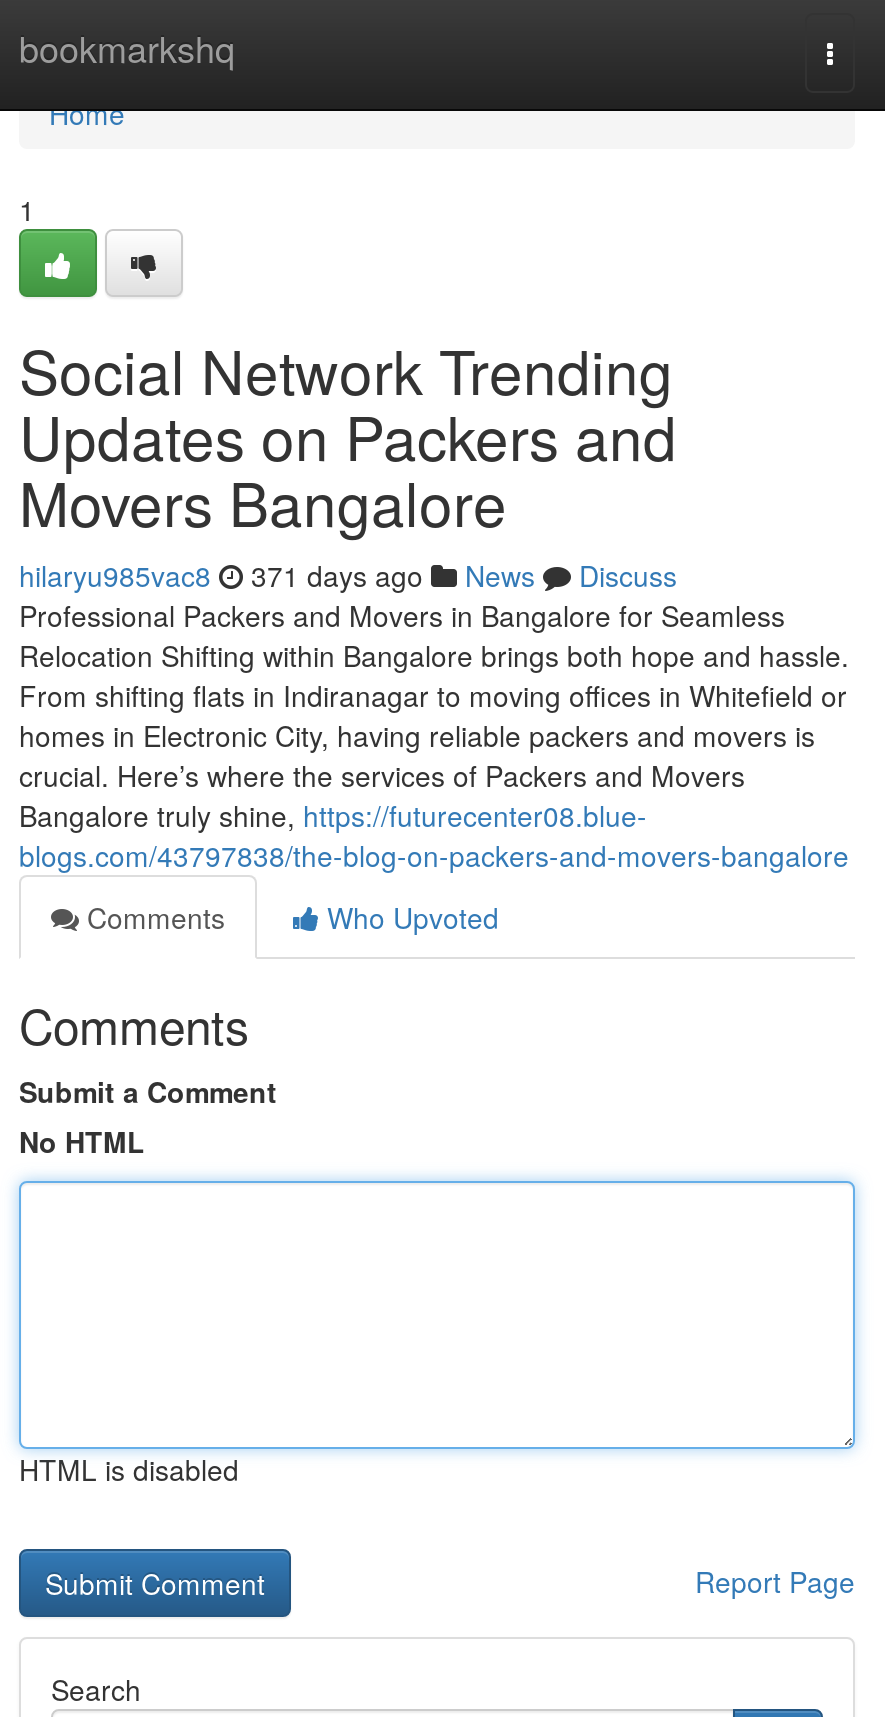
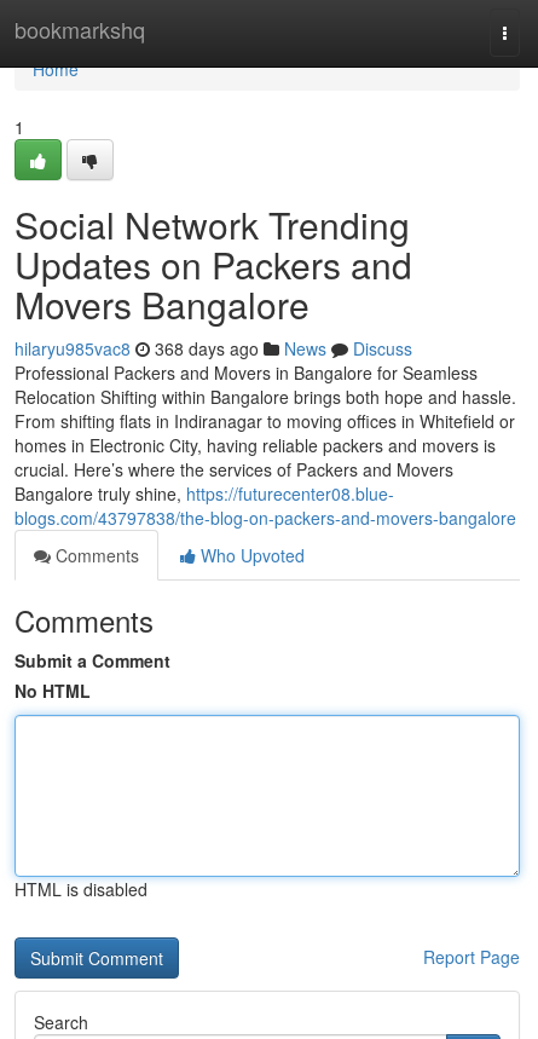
- hilaryu985vac8 371 days ago News Discuss
+ hilaryu985vac8 368 days ago News Discuss
